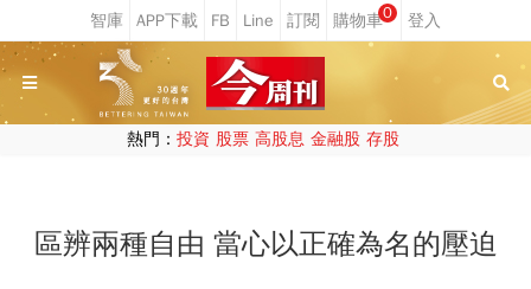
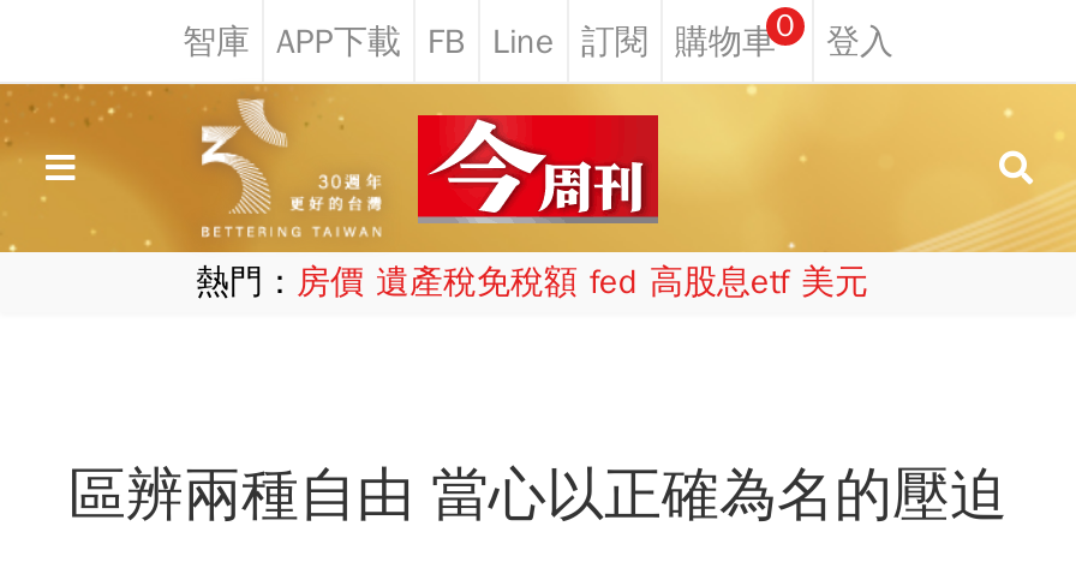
- 熱門：投資 股票 高股息 金融股 存股
+ 熱門：房價 遺產稅免稅額 fed 高股息etf 美元
